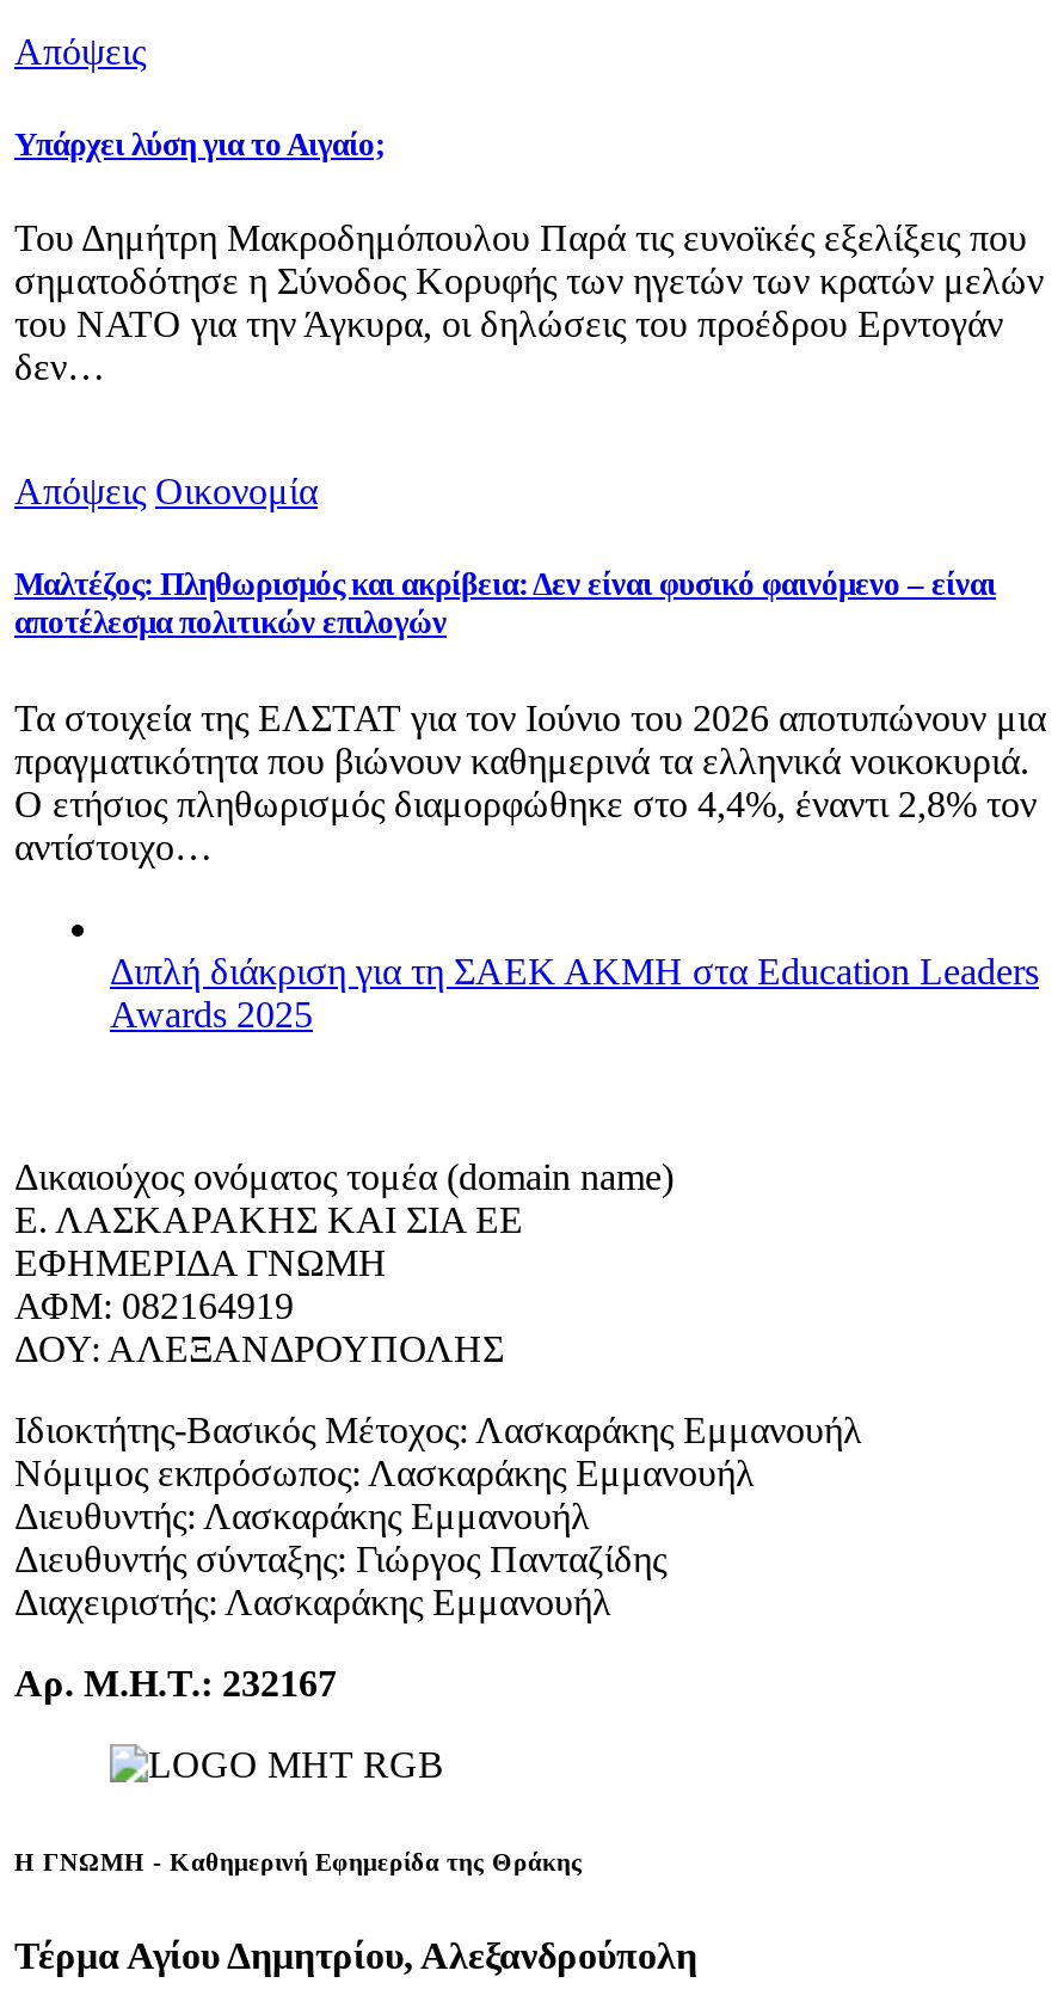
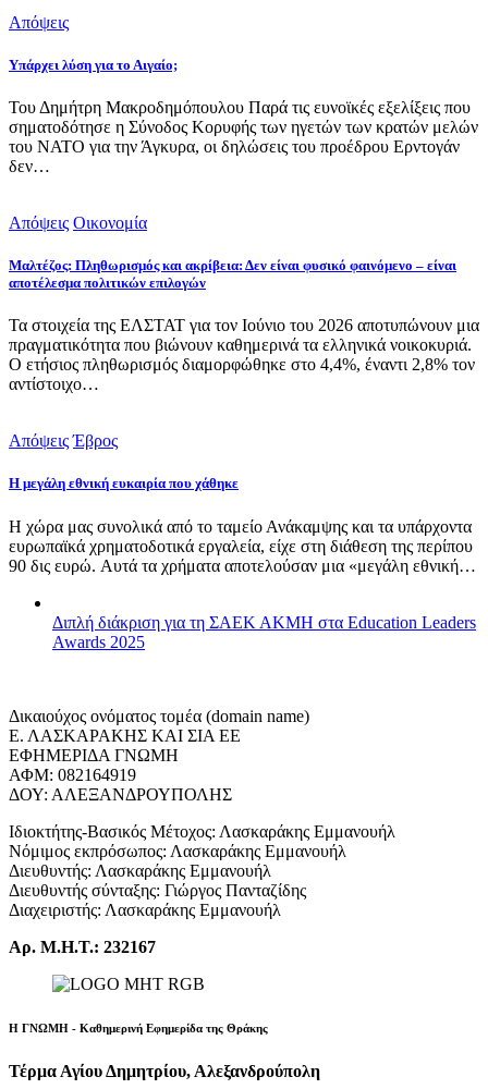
+ Απόψεις Έβρος
+ Η μεγάλη εθνική ευκαιρία που χάθηκε
+ Η χώρα μας συνολικά από το ταμείο Ανάκαμψης και τα υπάρχοντα
+ ευρωπαϊκά χρηματοδοτικά εργαλεία, είχε στη διάθεση της περίπου
+ 90 δις ευρώ. Αυτά τα χρήματα αποτελούσαν μια «μεγάλη εθνική…
